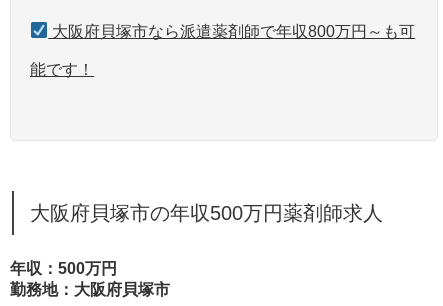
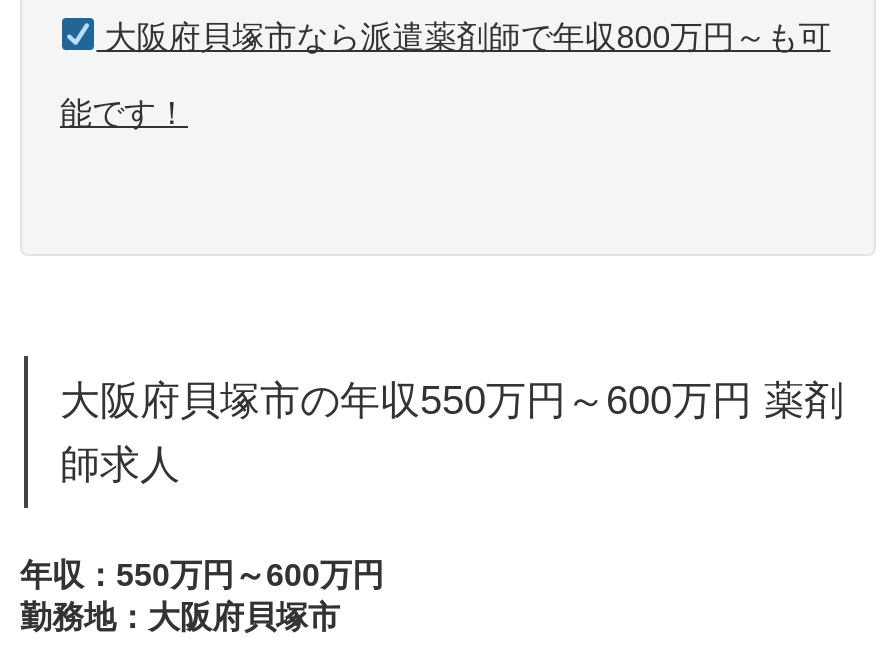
- 大阪府貝塚市の年収500万円薬剤師求人
- 年収：500万円
+ 大阪府貝塚市の年収550万円～600万円 薬剤
+ 師求人
+ 年収：550万円～600万円
